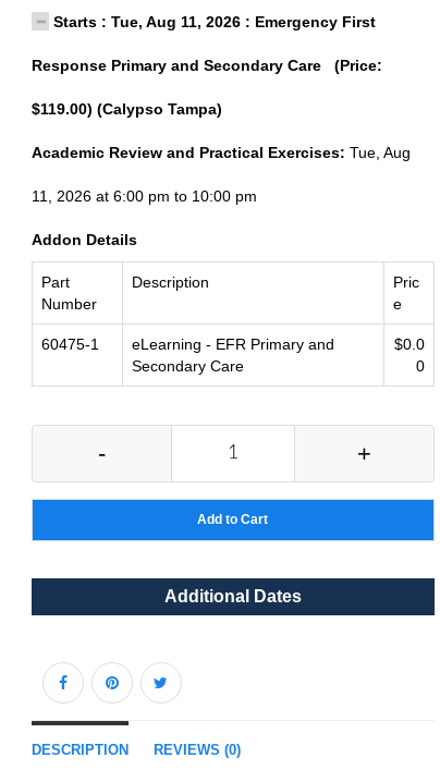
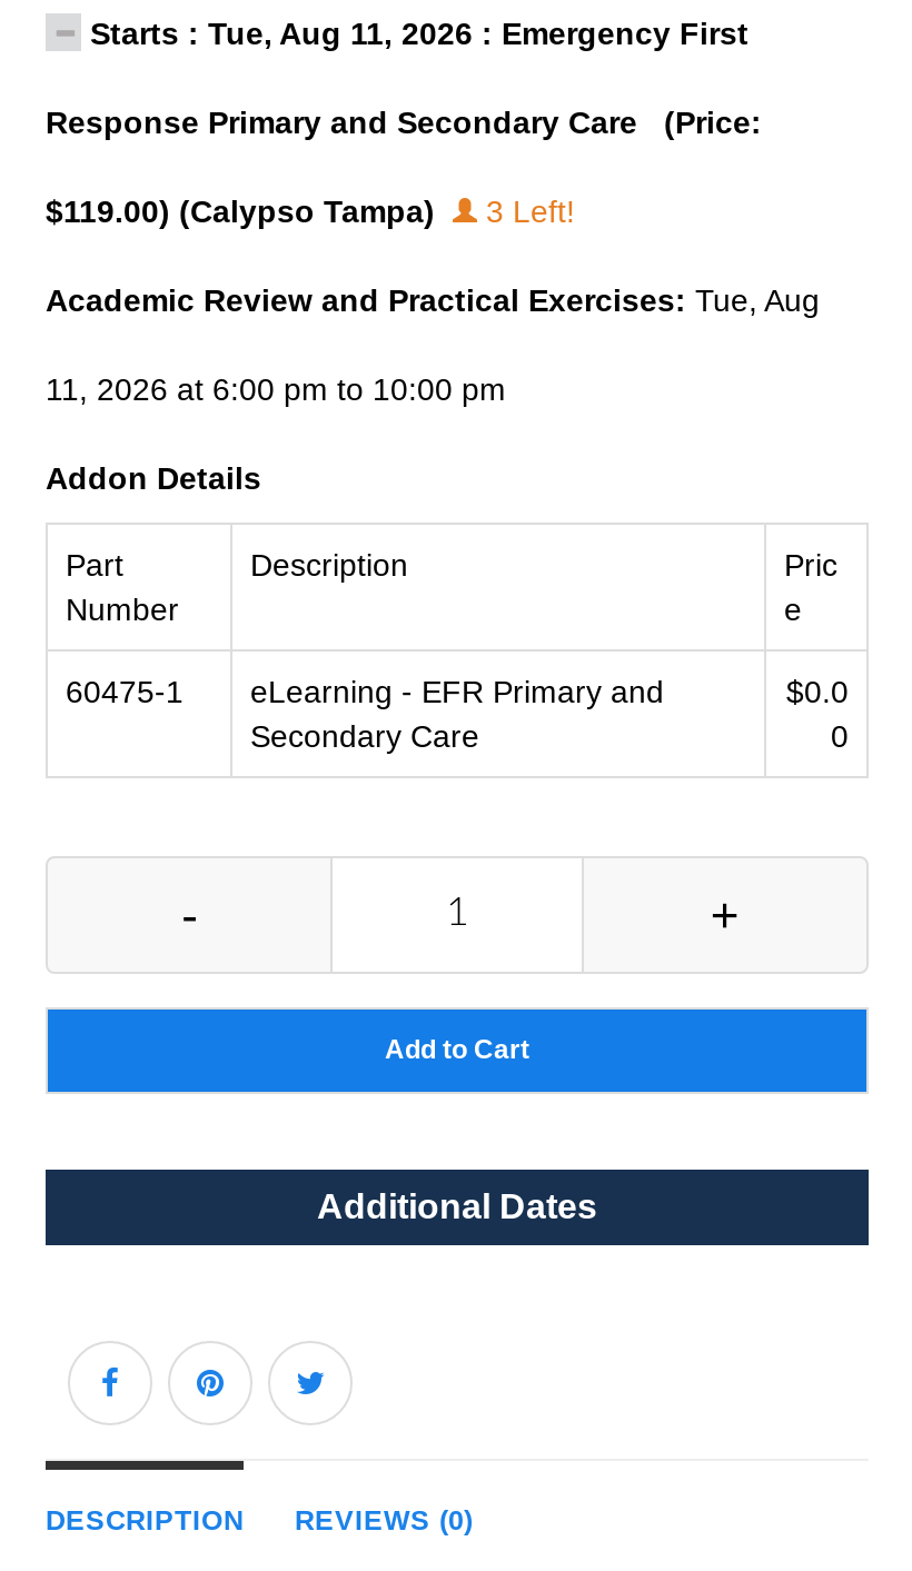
+ 3 Left!
